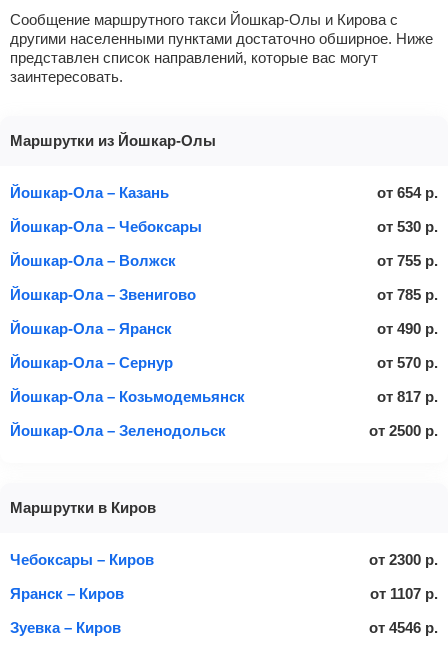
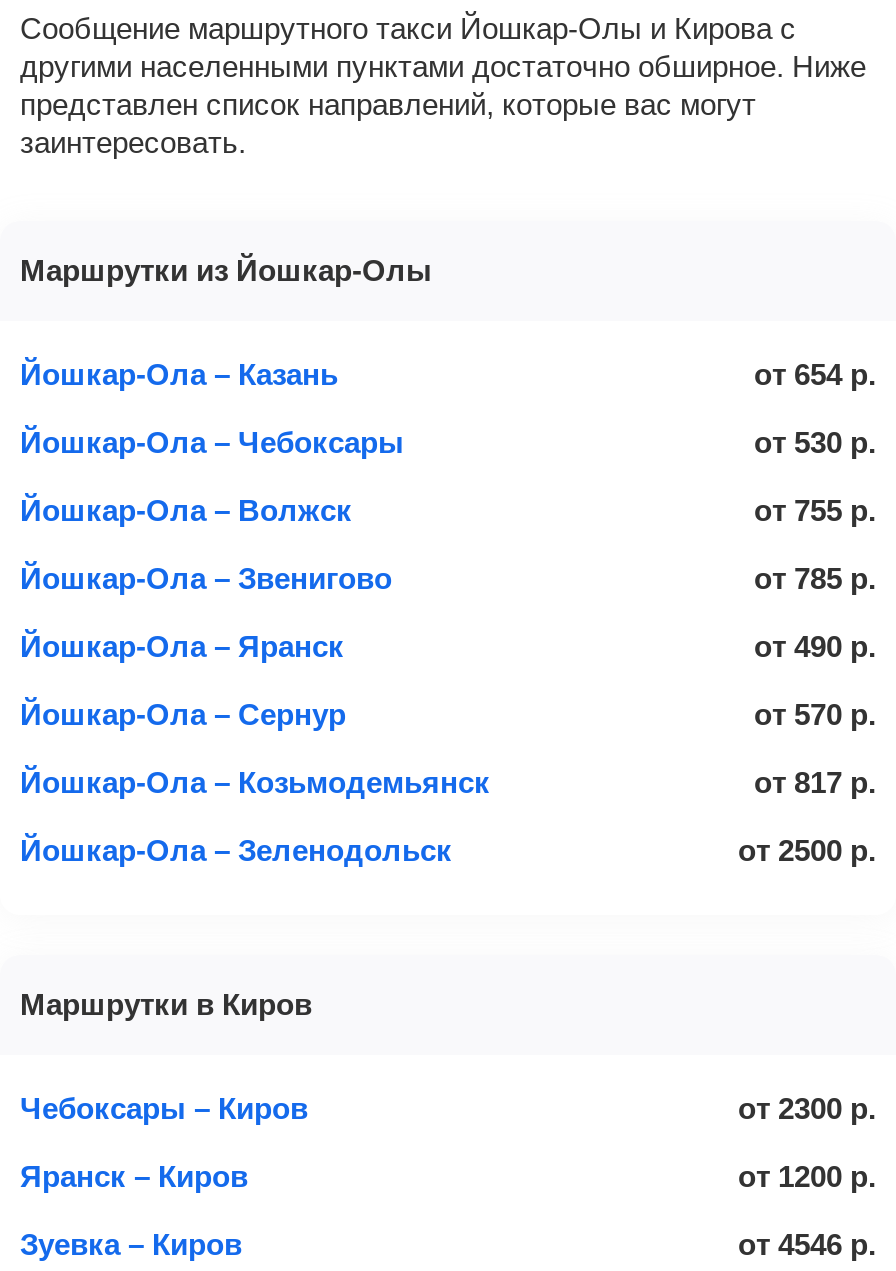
- от 1107 р.
+ от 1200 р.
